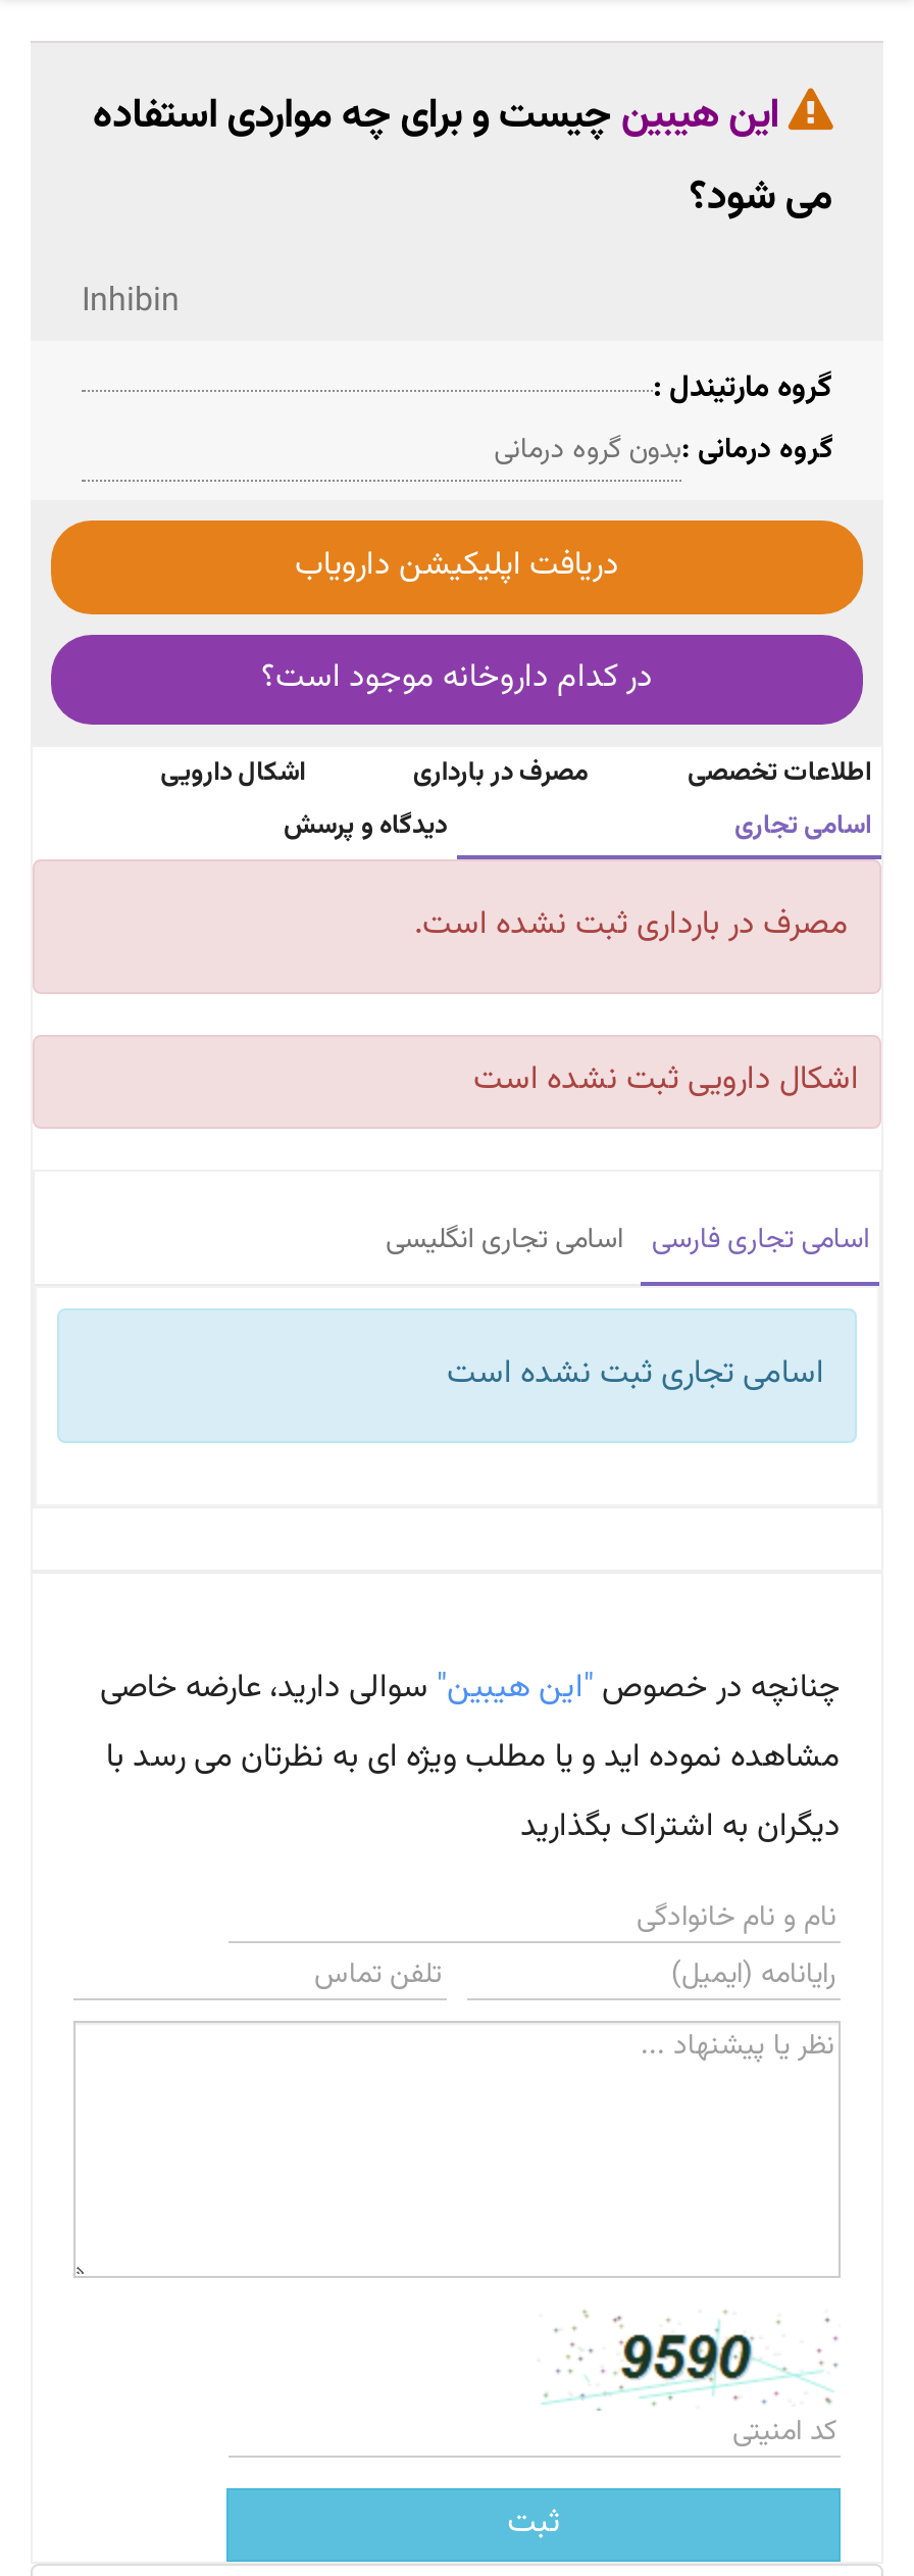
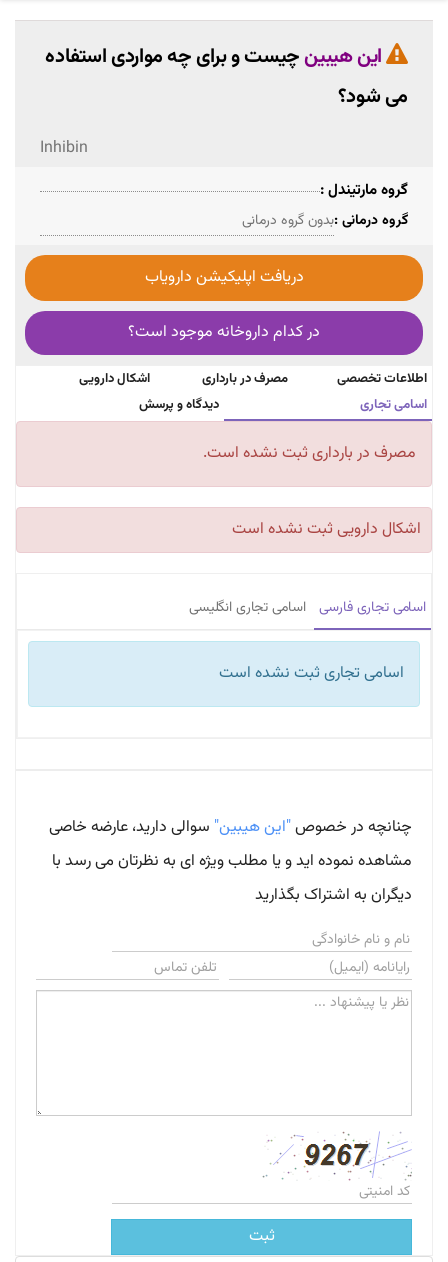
- [image]
+ [image]
